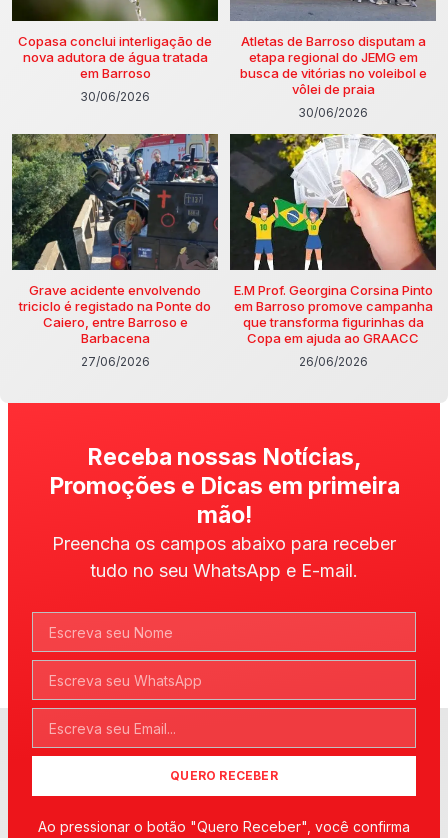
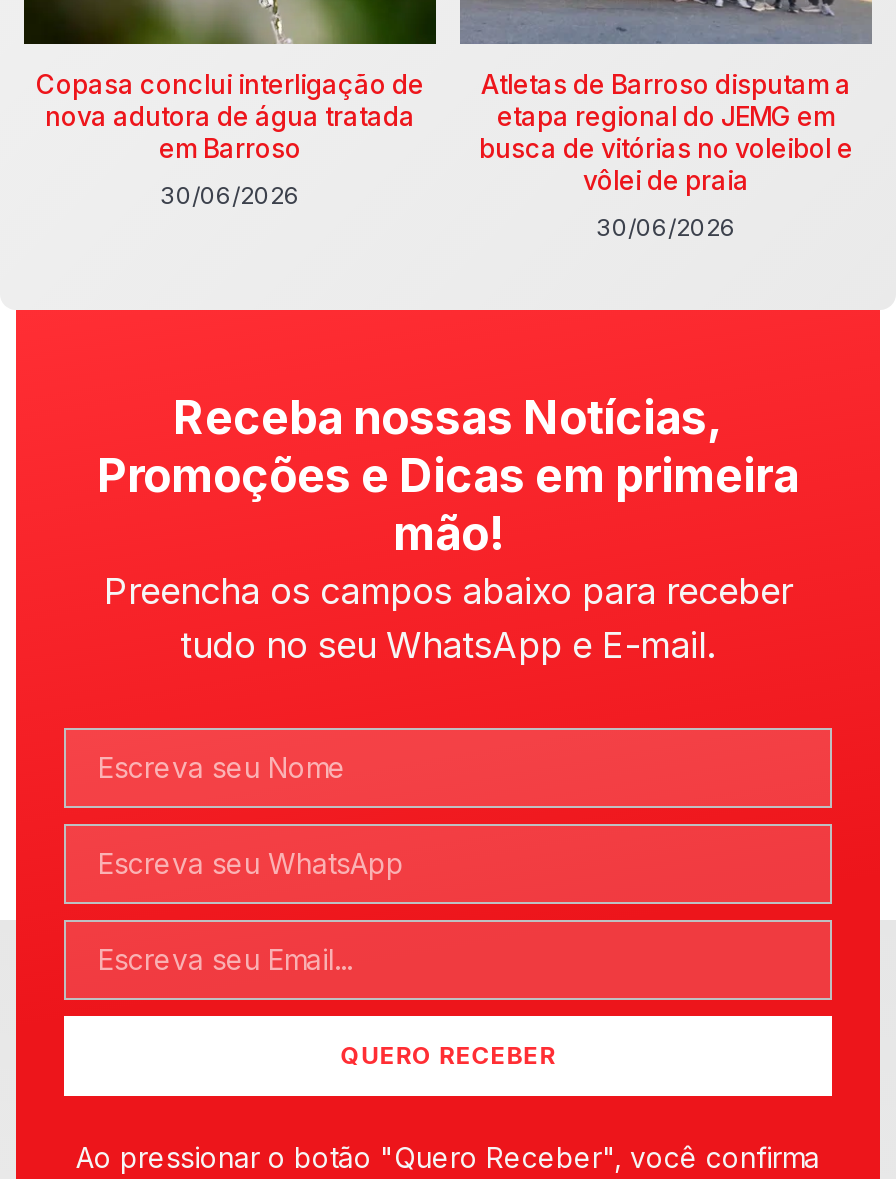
- [image]
- Grave acidente envolvendo
- triciclo é registado na Ponte do
- Caiero, entre Barroso e
- Barbacena
- 27/06/2026

- [image]
- E.M Prof. Georgina Corsina Pinto
- em Barroso promove campanha
- que transforma figurinhas da
- Copa em ajuda ao GRAACC
- 26/06/2026
